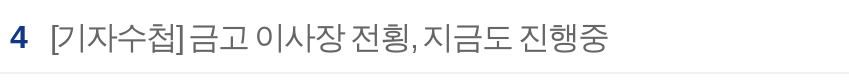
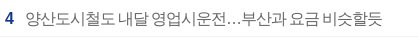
- [기자수첩] 금고 이사장 전횡, 지금도 진행중
+ 양산도시철도 내달 영업시운전…부산과 요금 비슷할듯
